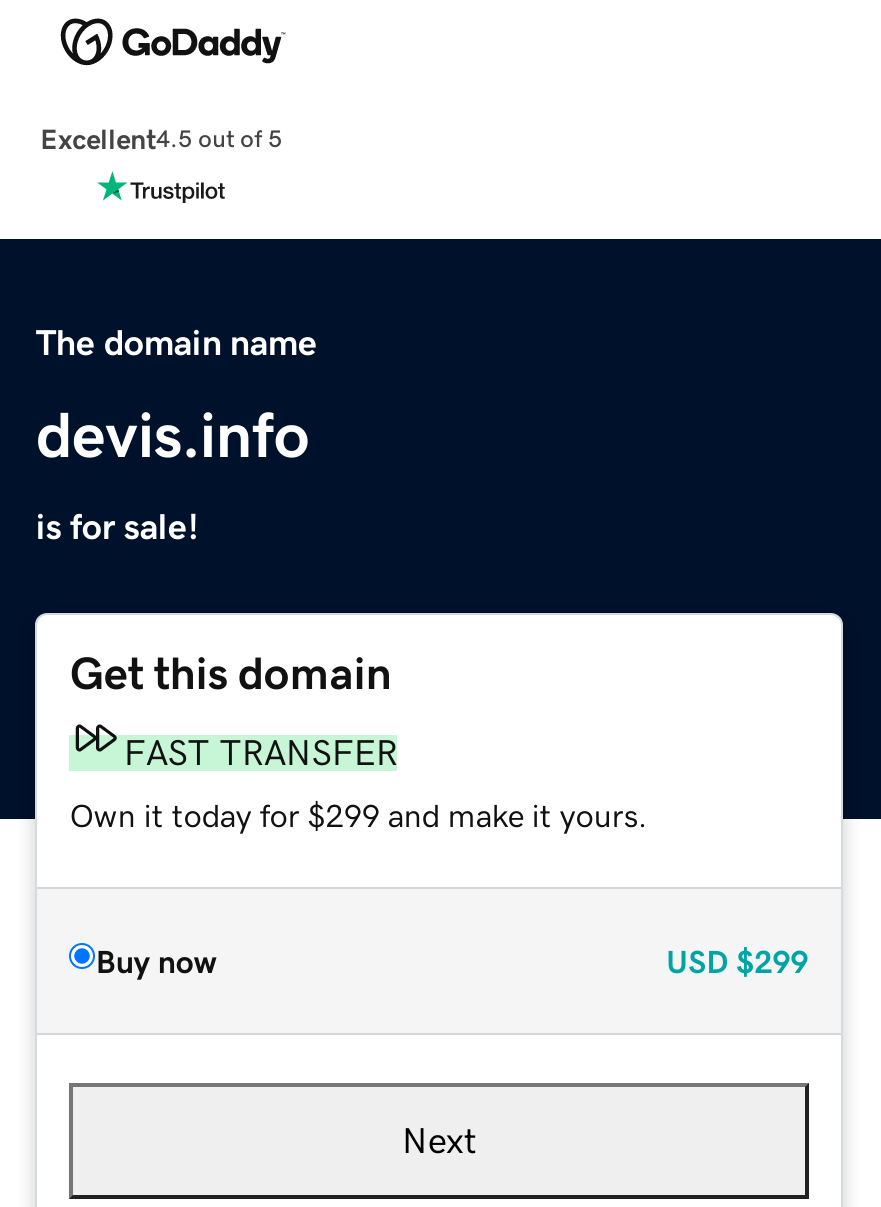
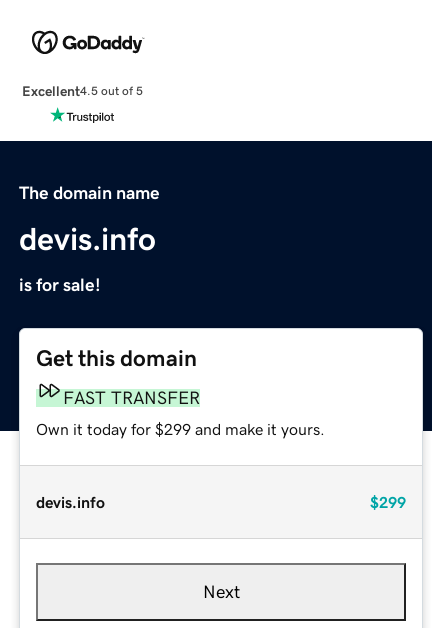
- Buy now
- USD $299
+ devis.info
+ $299
